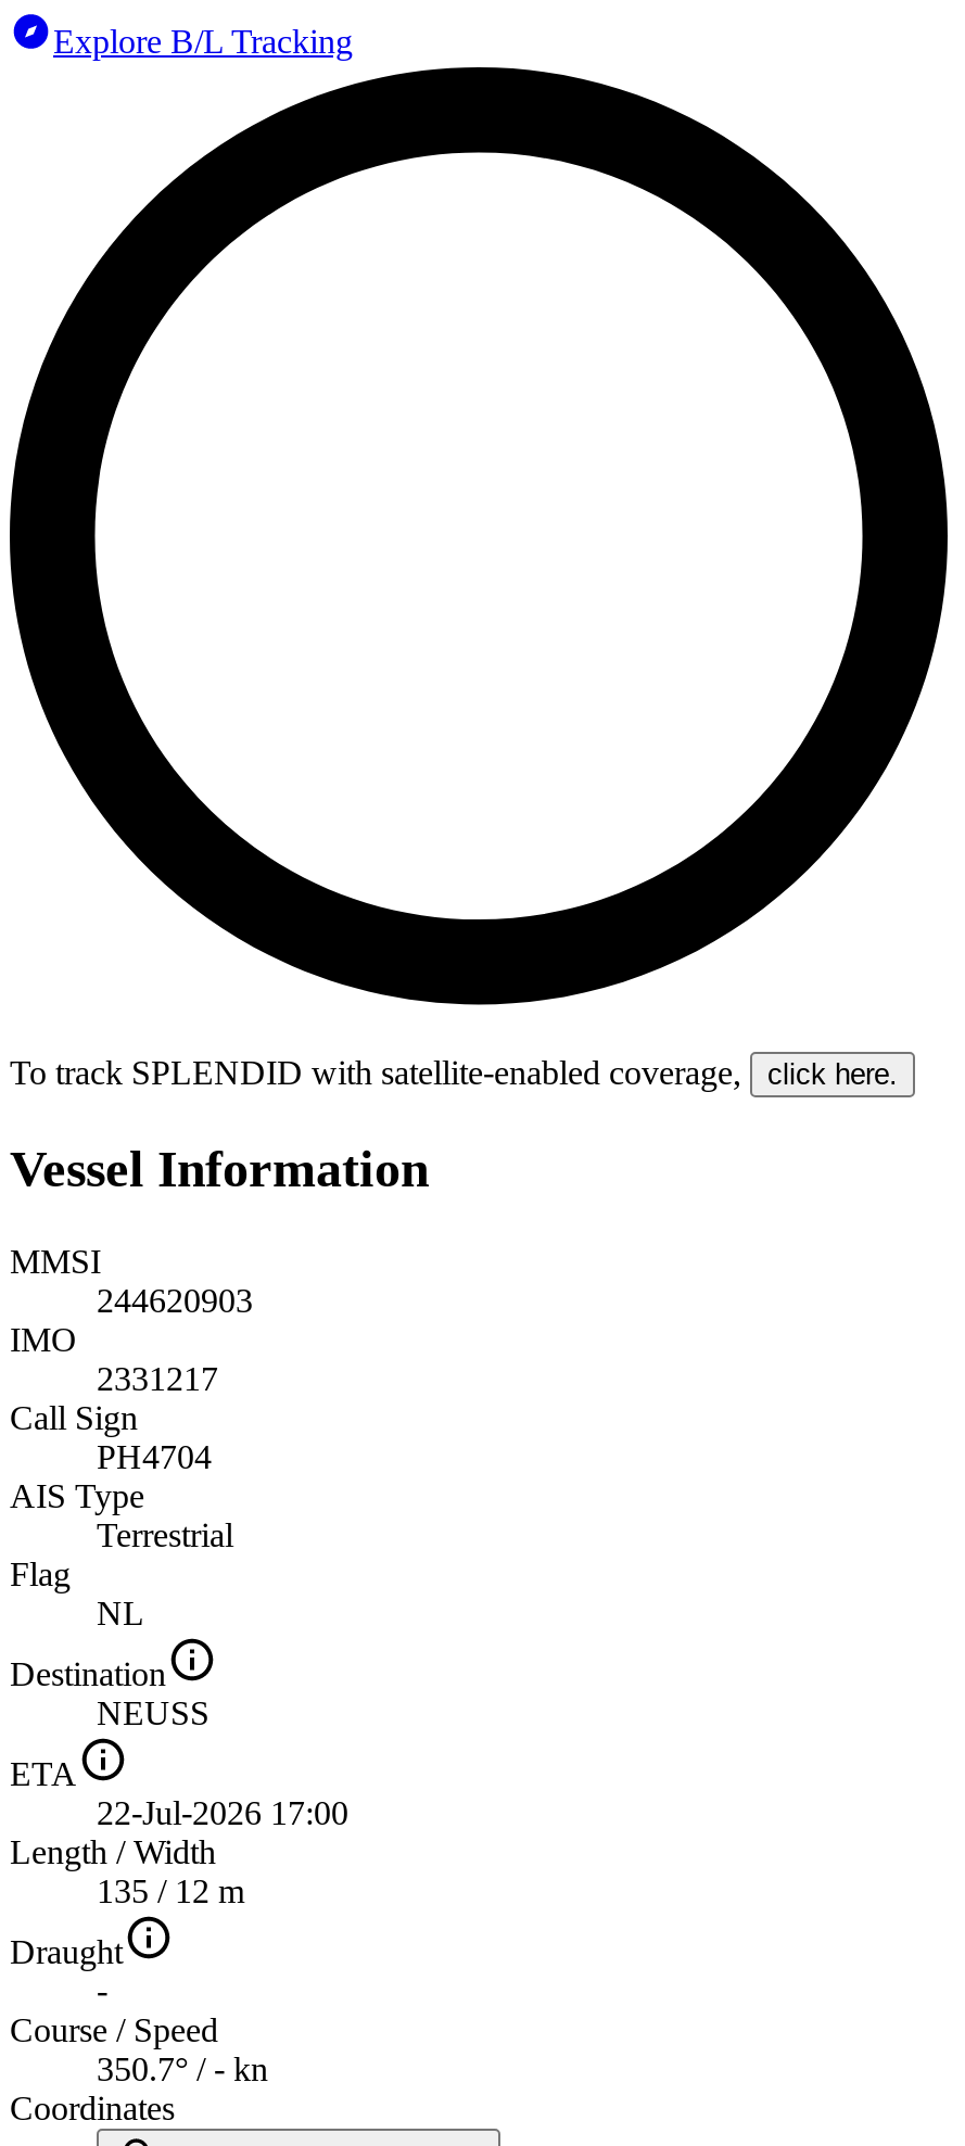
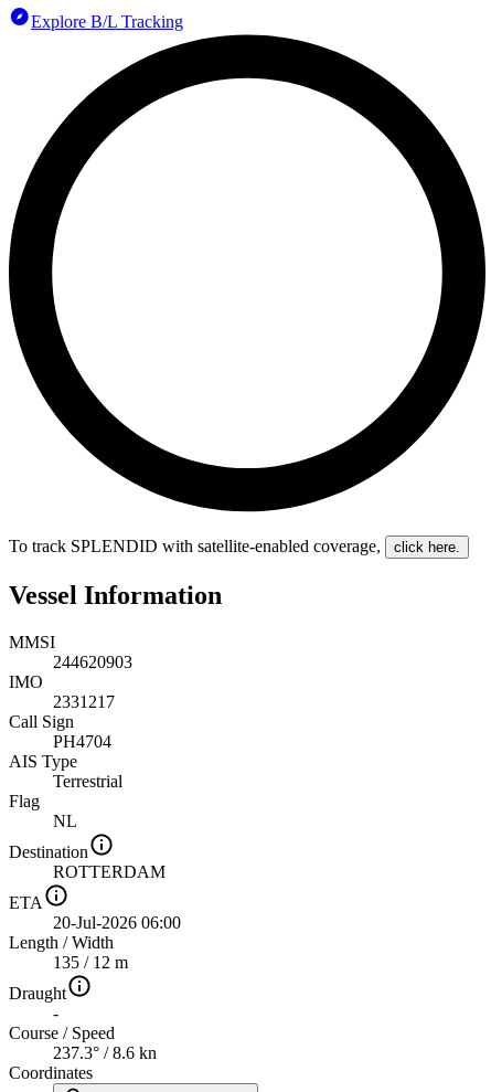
- NEUSS
+ ROTTERDAM

- 22-Jul-2026 17:00
+ 20-Jul-2026 06:00

- 350.7° / - kn
+ 237.3° / 8.6 kn
